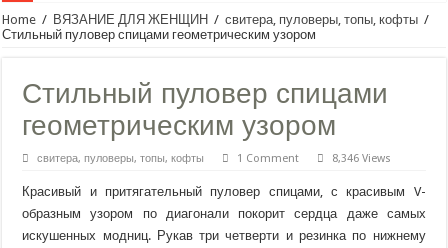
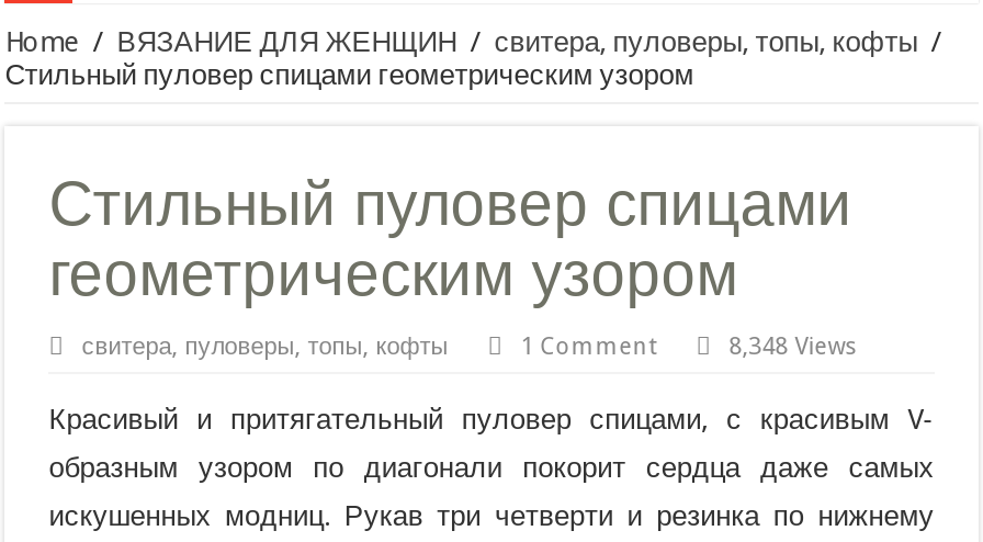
- 8,346 Views
+ 8,348 Views
